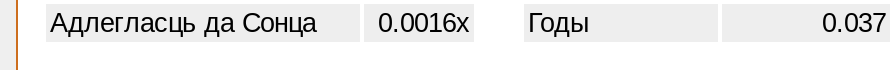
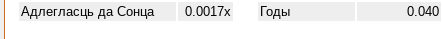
- 0.0016x Годы
+ 0.0017x Годы

- 0.037
+ 0.040
